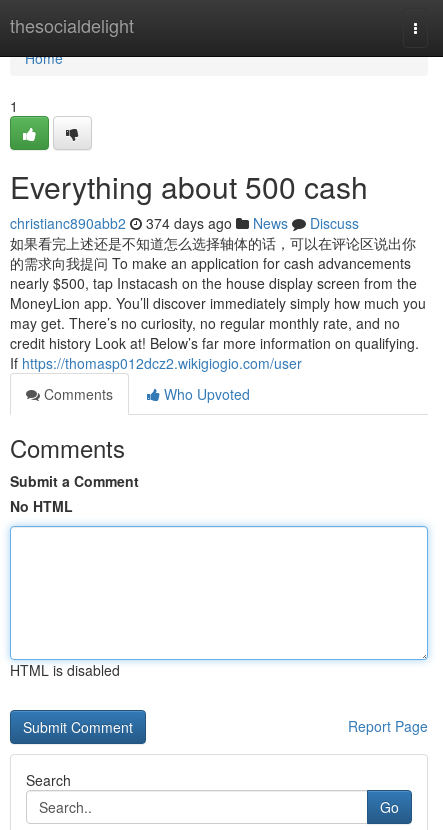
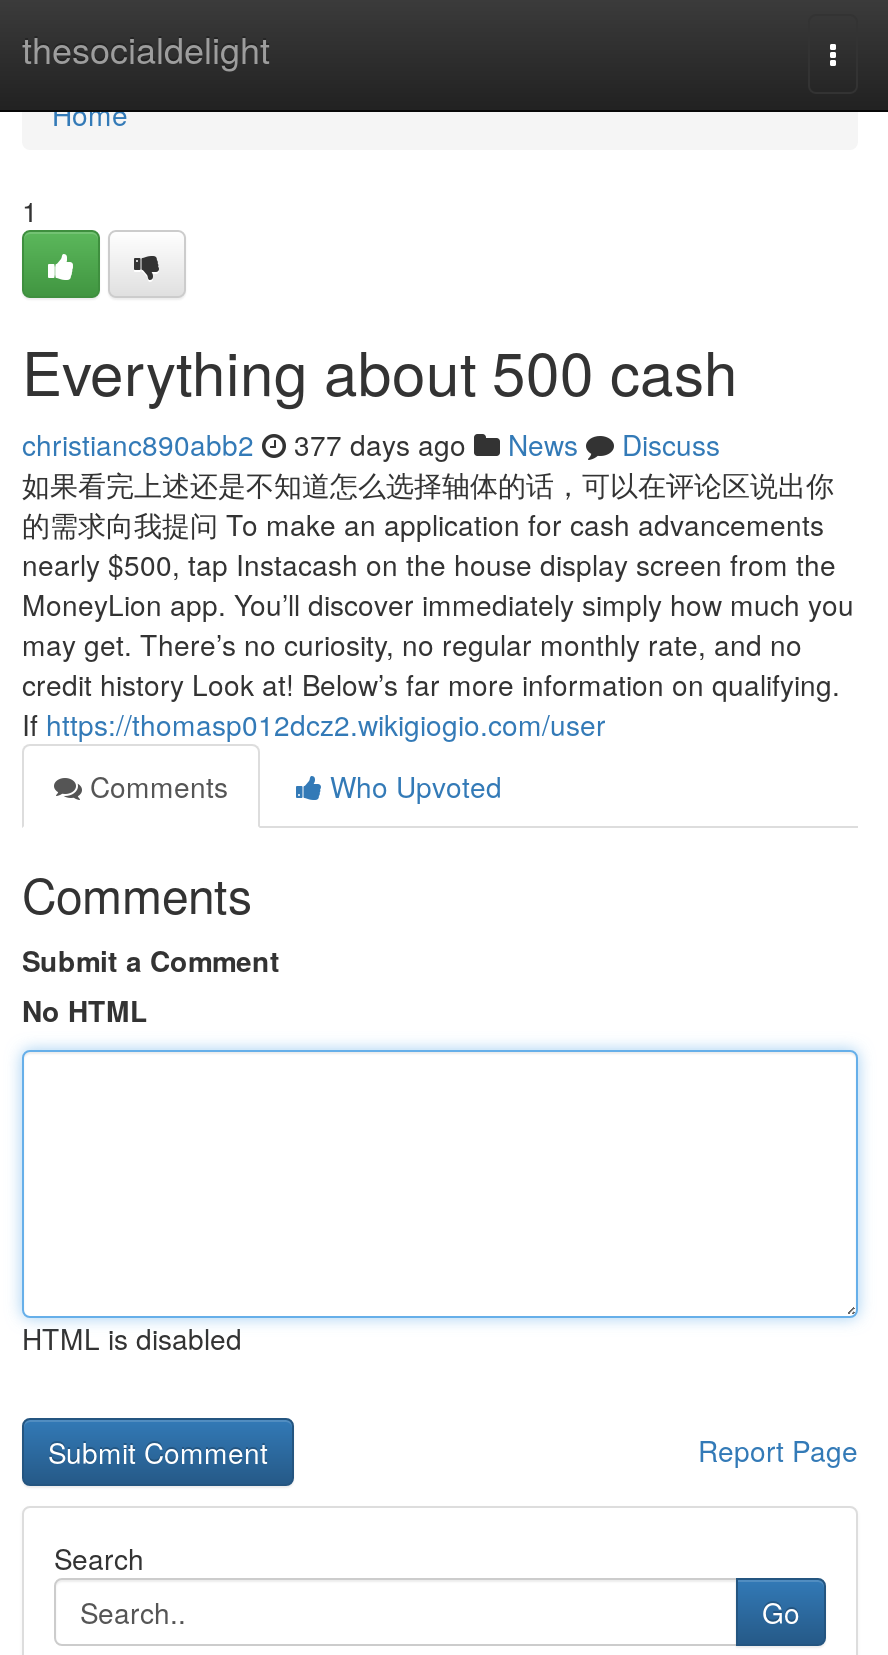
- christianc890abb2 374 days ago News Discuss
+ christianc890abb2 377 days ago News Discuss
